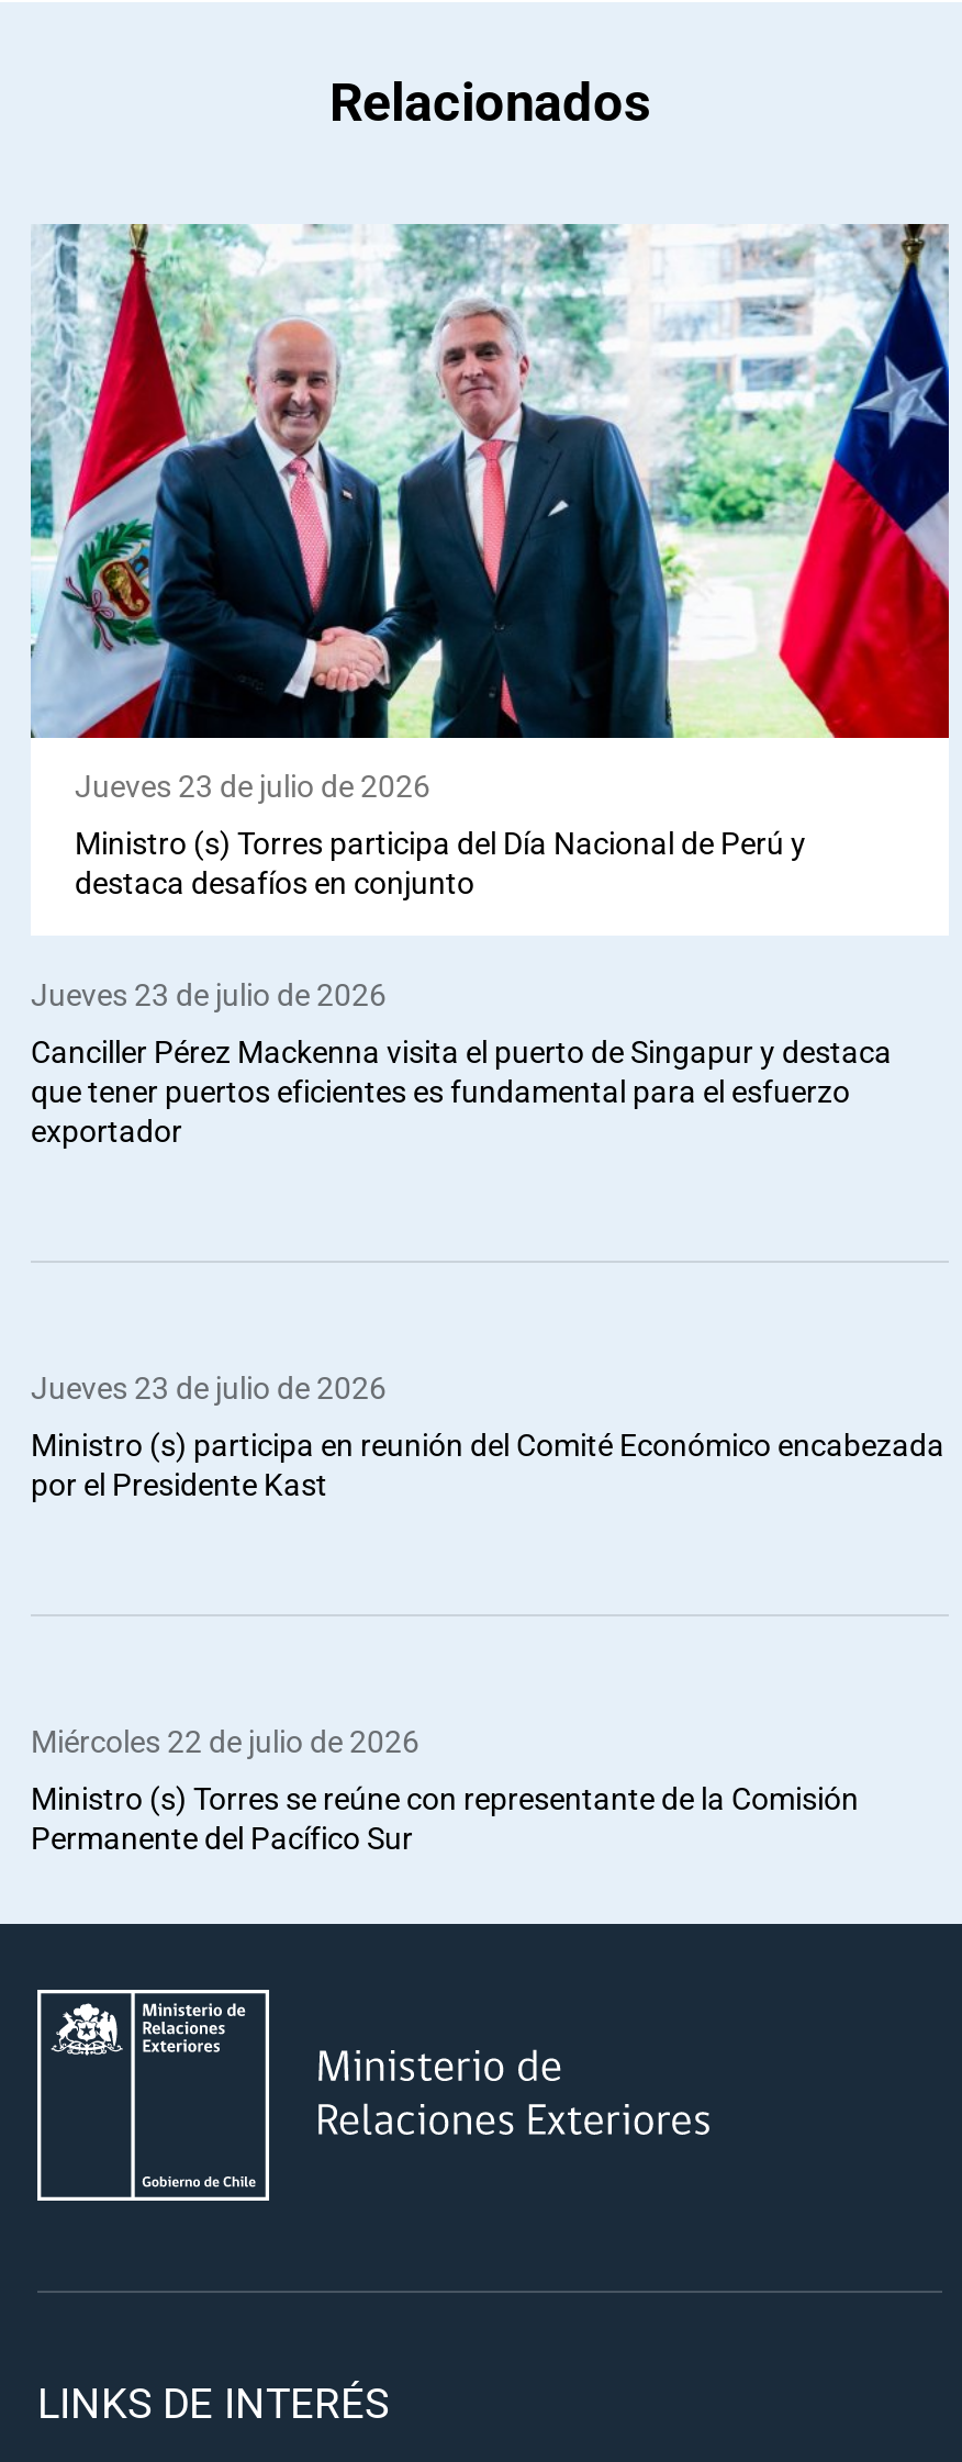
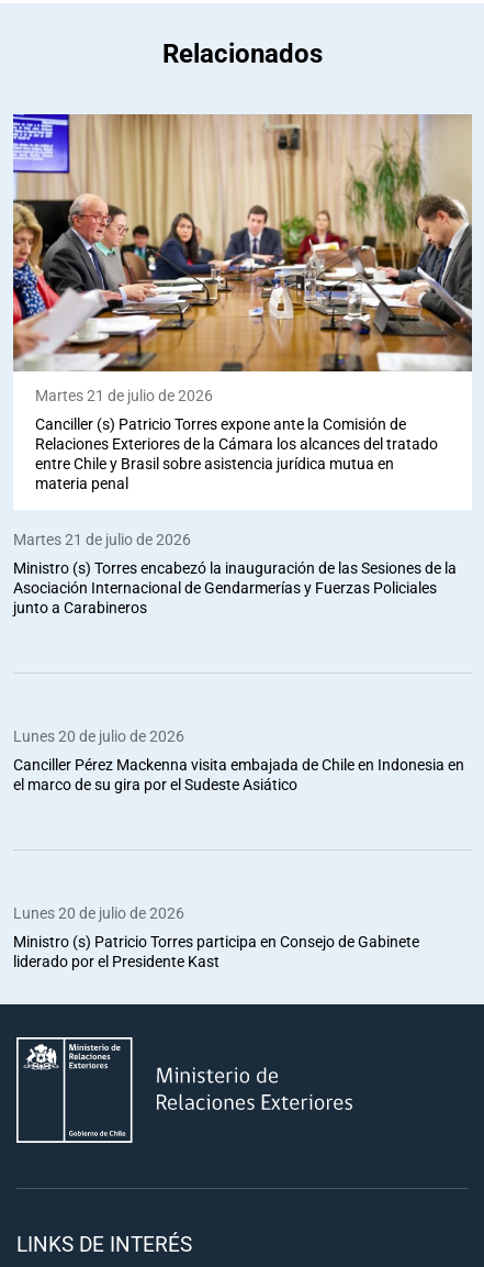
- [image]
- Jueves 23 de julio de 2026
- Ministro (s) Torres participa del Día Nacional de Perú y
- destaca desafíos en conjunto
+ [image]
+ Martes 21 de julio de 2026
+ Canciller (s) Patricio Torres expone ante la Comisión de
+ Relaciones Exteriores de la Cámara los alcances del tratado
+ entre Chile y Brasil sobre asistencia jurídica mutua en
+ materia penal

- Jueves 23 de julio de 2026
- Canciller Pérez Mackenna visita el puerto de Singapur y destaca
- que tener puertos eficientes es fundamental para el esfuerzo
- exportador
+ Martes 21 de julio de 2026
+ Ministro (s) Torres encabezó la inauguración de las Sesiones de la
+ Asociación Internacional de Gendarmerías y Fuerzas Policiales
+ junto a Carabineros

- Jueves 23 de julio de 2026
- Ministro (s) participa en reunión del Comité Económico encabezada
- por el Presidente Kast
+ Lunes 20 de julio de 2026
+ Canciller Pérez Mackenna visita embajada de Chile en Indonesia en
+ el marco de su gira por el Sudeste Asiático

- Miércoles 22 de julio de 2026
- Ministro (s) Torres se reúne con representante de la Comisión
- Permanente del Pacífico Sur
+ Lunes 20 de julio de 2026
+ Ministro (s) Patricio Torres participa en Consejo de Gabinete
+ liderado por el Presidente Kast
